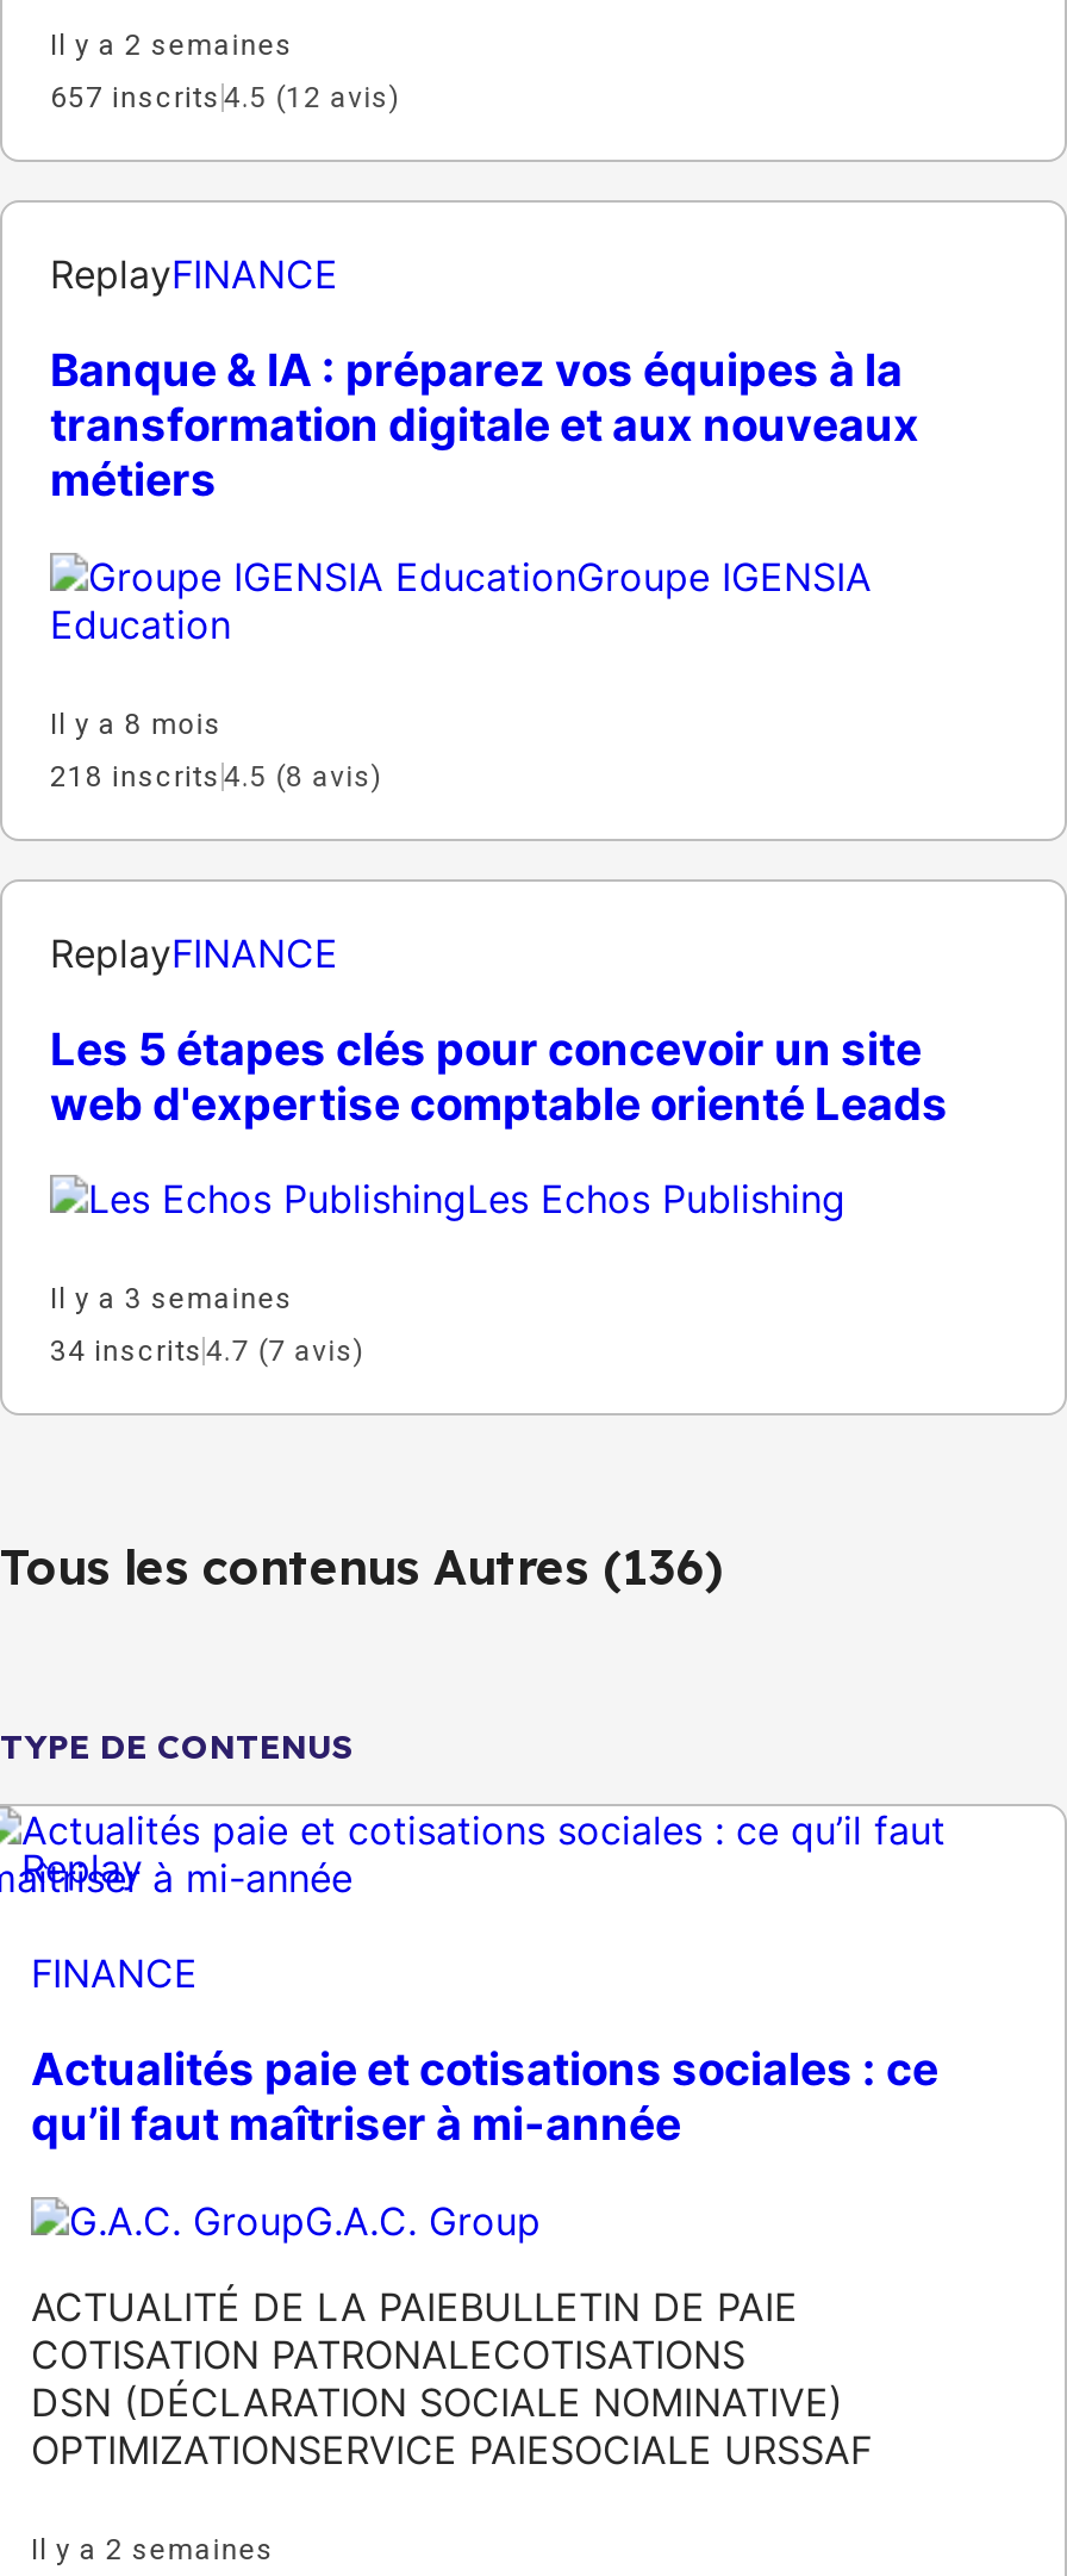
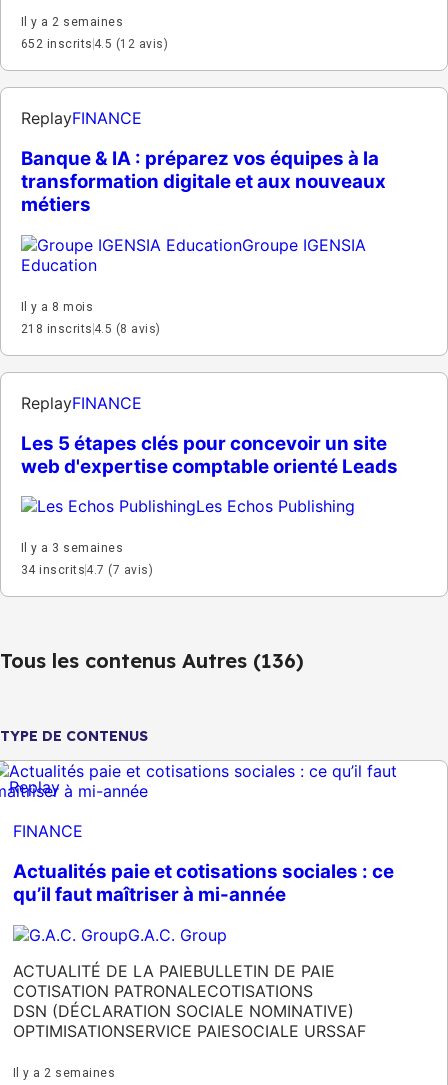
- 657 inscrits 4.5 (12 avis)
+ 652 inscrits 4.5 (12 avis)

- OPTIMIZATIONSERVICE PAIESOCIALE URSSAF
+ OPTIMISATIONSERVICE PAIESOCIALE URSSAF
